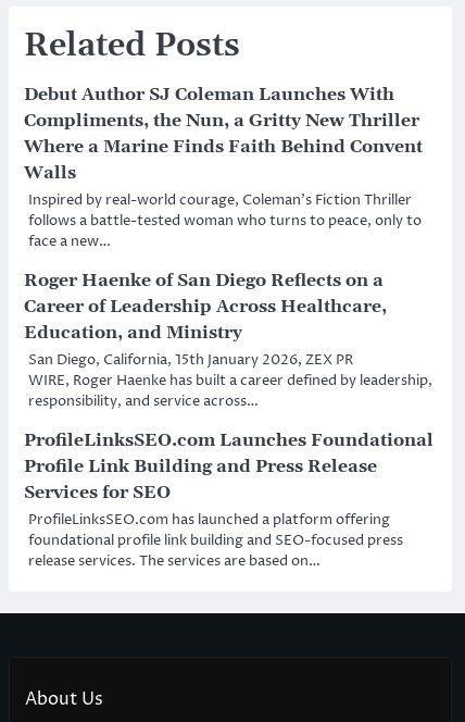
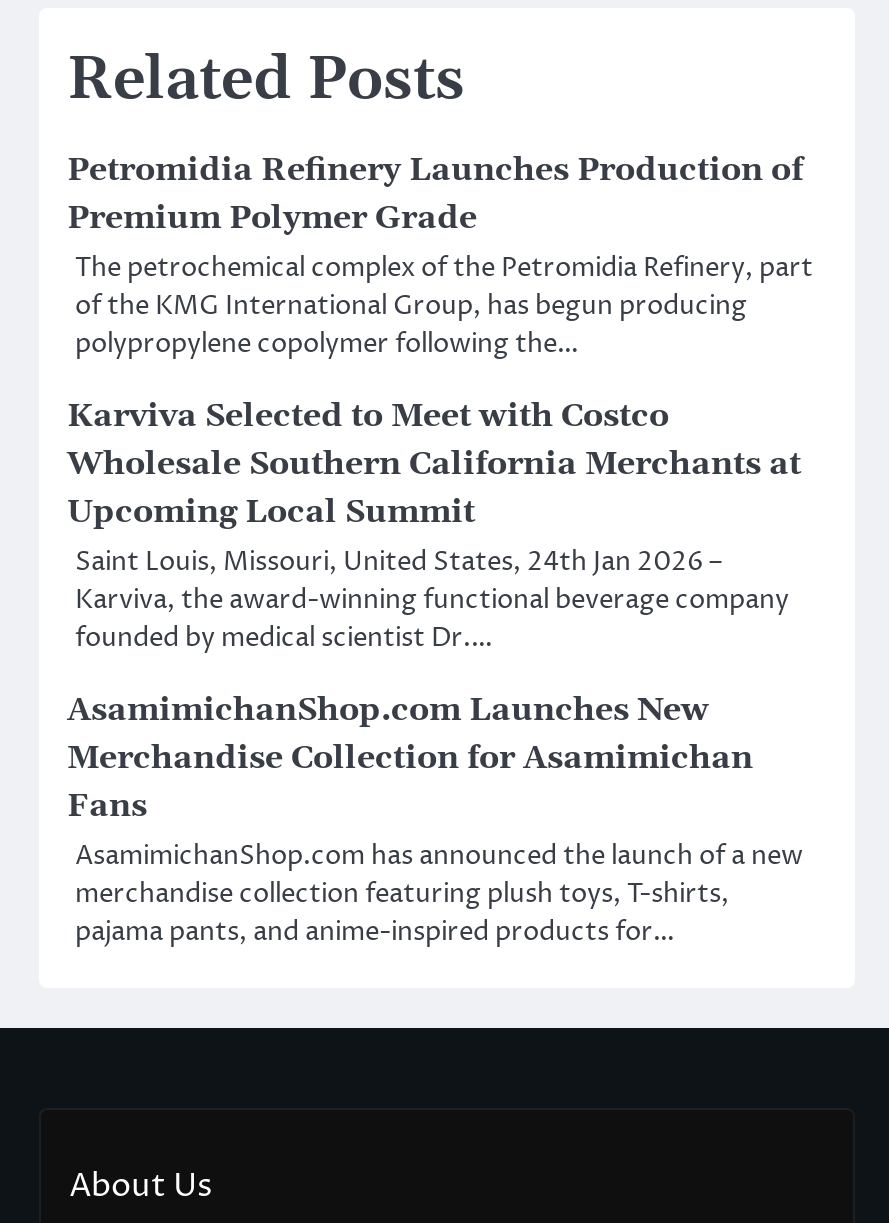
- Debut Author SJ Coleman Launches With
- Compliments, the Nun, a Gritty New Thriller
- Where a Marine Finds Faith Behind Convent
- Walls
- Inspired by real-world courage, Coleman’s Fiction Thriller
- follows a battle-tested woman who turns to peace, only to
- face a new…
+ Petromidia Refinery Launches Production of
+ Premium Polymer Grade
+ The petrochemical complex of the Petromidia Refinery, part
+ of the KMG International Group, has begun producing
+ polypropylene copolymer following the…

- Roger Haenke of San Diego Reflects on a
- Career of Leadership Across Healthcare,
- Education, and Ministry
- San Diego, California, 15th January 2026, ZEX PR
- WIRE, Roger Haenke has built a career defined by leadership,
- responsibility, and service across…
+ Karviva Selected to Meet with Costco
+ Wholesale Southern California Merchants at
+ Upcoming Local Summit
+ Saint Louis, Missouri, United States, 24th Jan 2026 –
+ Karviva, the award-winning functional beverage company
+ founded by medical scientist Dr.…

- ProfileLinksSEO.com Launches Foundational
- Profile Link Building and Press Release
- Services for SEO
- ProfileLinksSEO.com has launched a platform offering
- foundational profile link building and SEO-focused press
- release services. The services are based on…
+ AsamimichanShop.com Launches New
+ Merchandise Collection for Asamimichan
+ Fans
+ AsamimichanShop.com has announced the launch of a new
+ merchandise collection featuring plush toys, T-shirts,
+ pajama pants, and anime-inspired products for…
